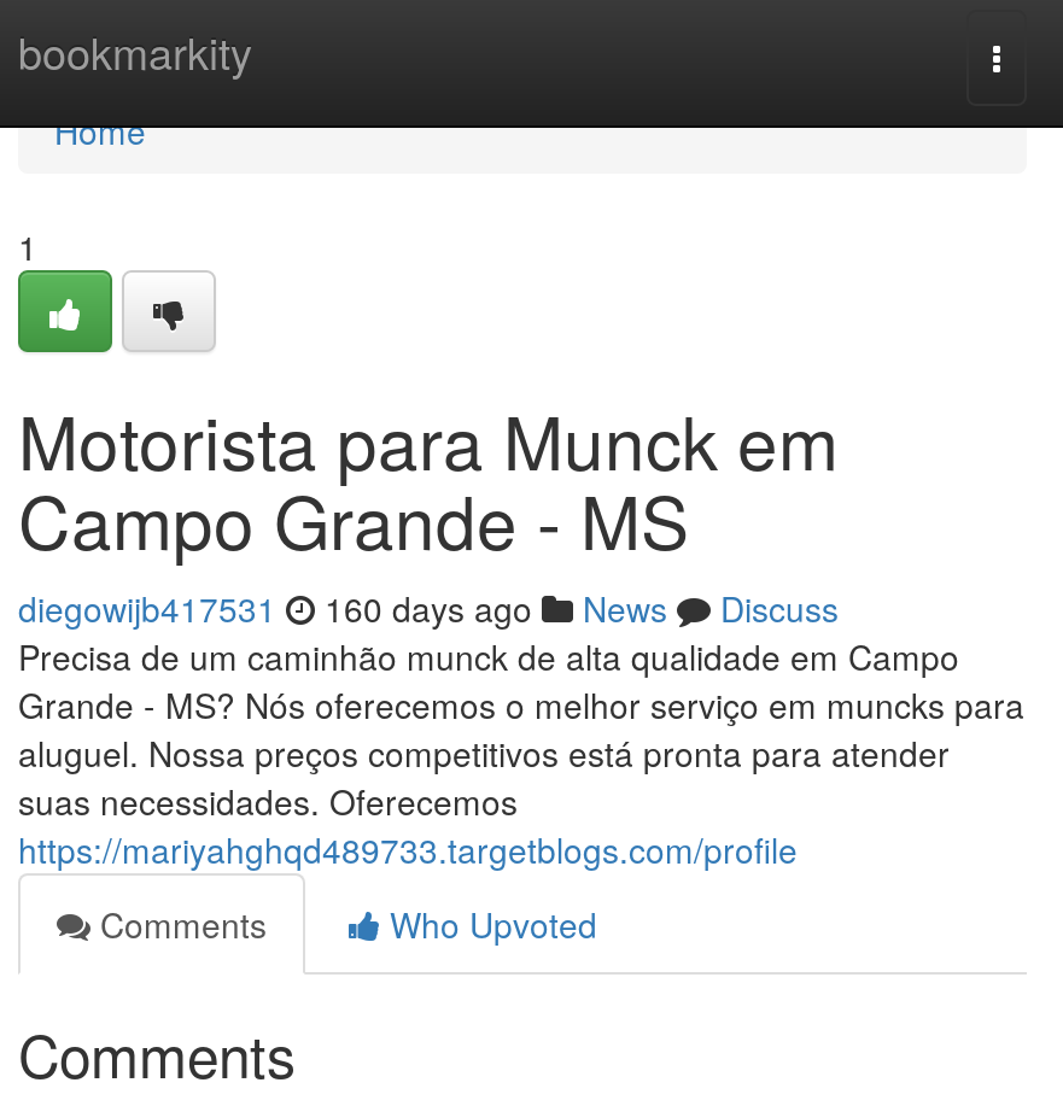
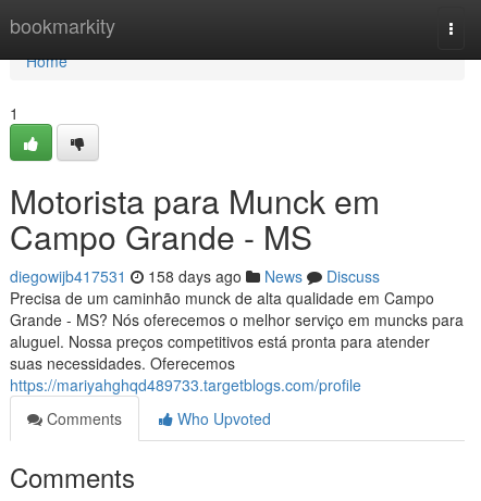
- diegowijb417531 160 days ago News Discuss
+ diegowijb417531 158 days ago News Discuss
